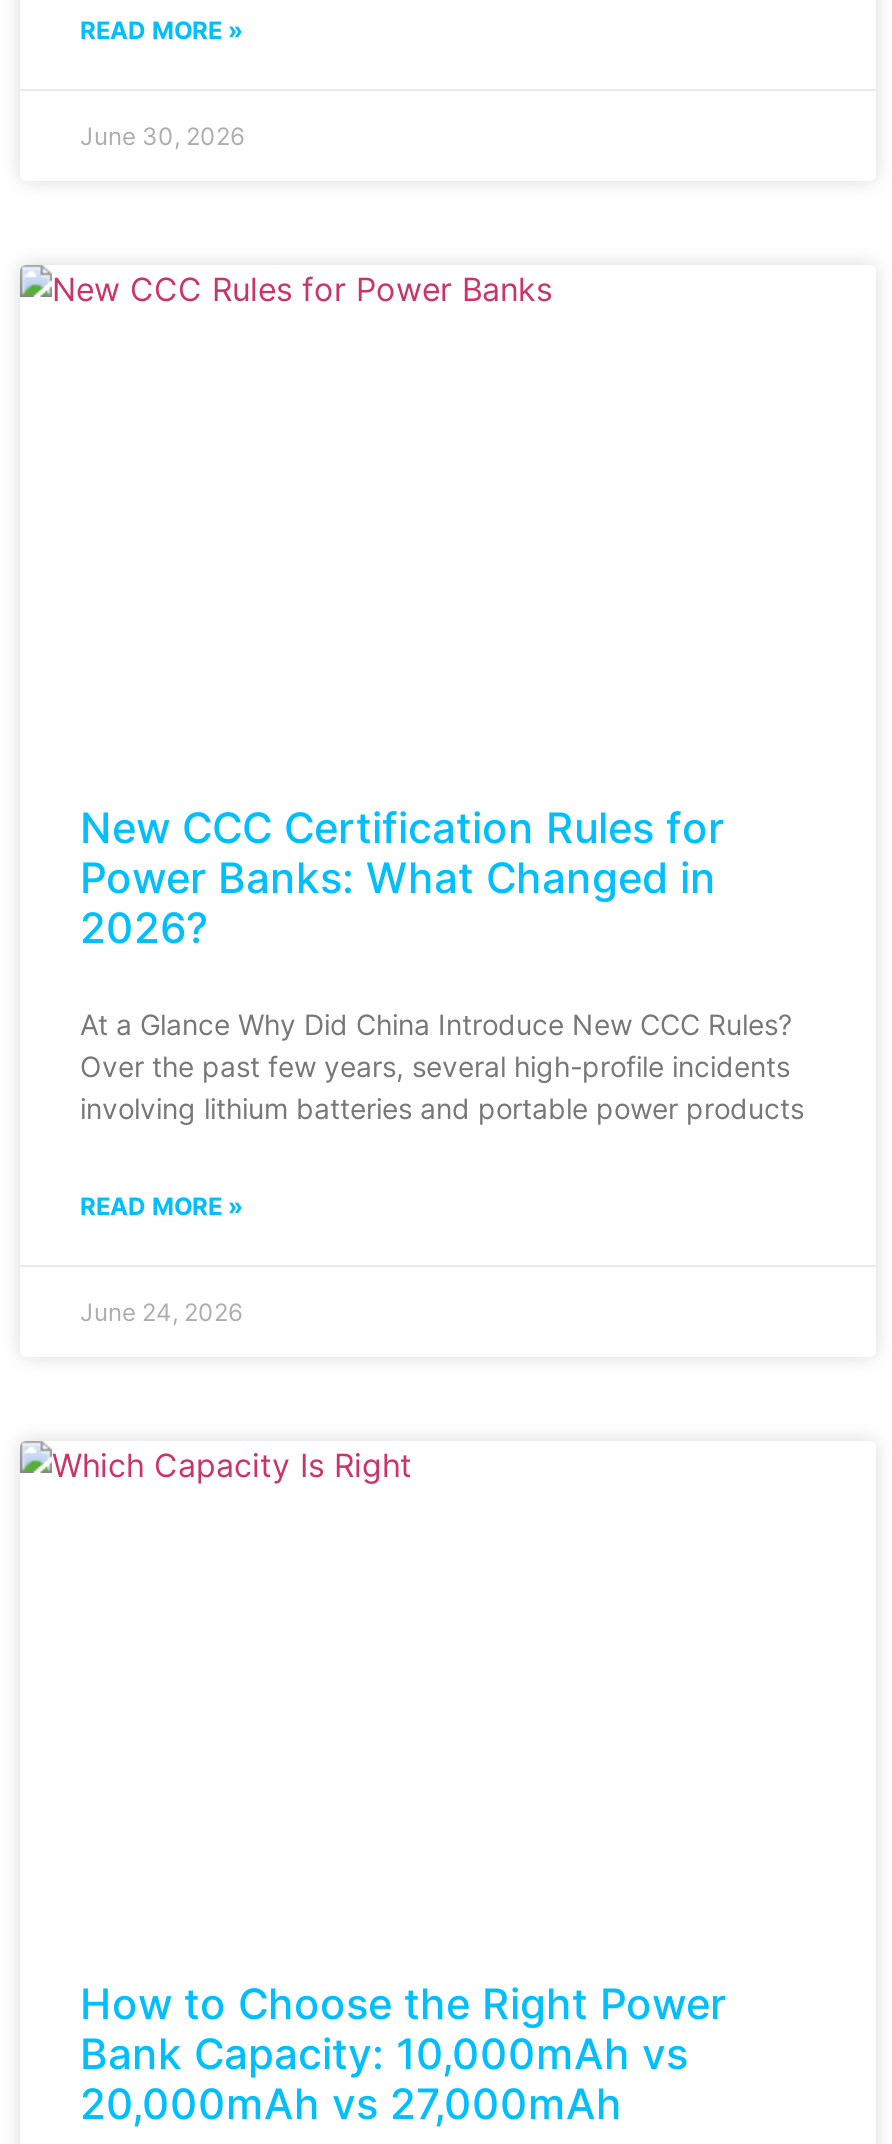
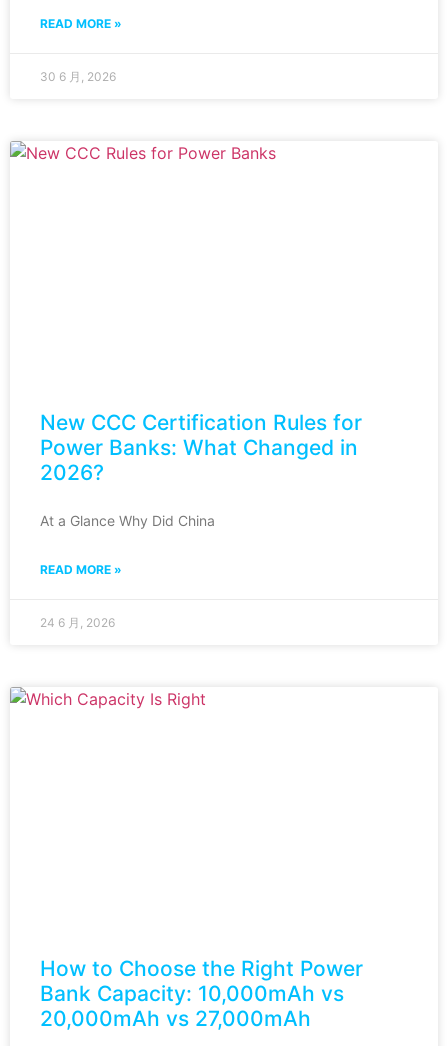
- June 30, 2026
+ 30 6 月, 2026

- At a Glance Why Did China Introduce New CCC Rules?
- Over the past few years, several high-profile incidents
- involving lithium batteries and portable power products
+ At a Glance Why Did China

- June 24, 2026
+ 24 6 月, 2026
